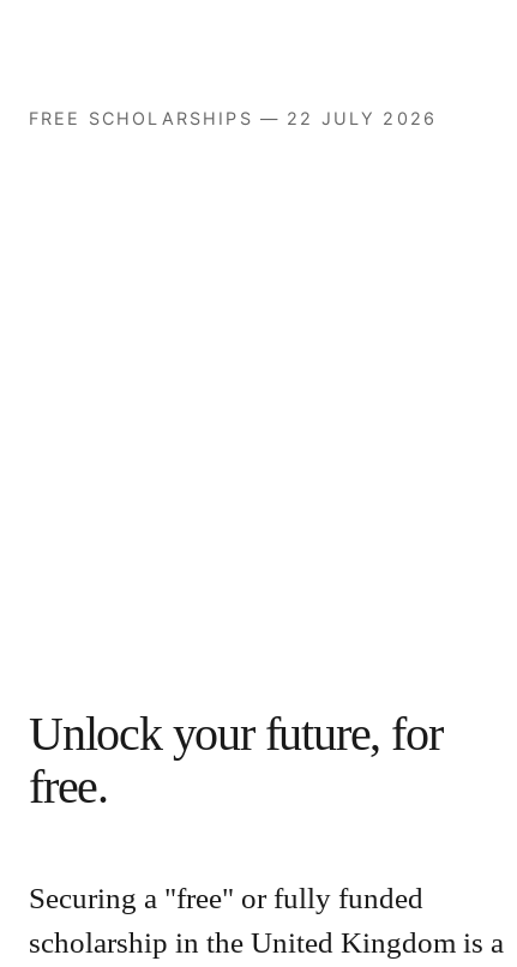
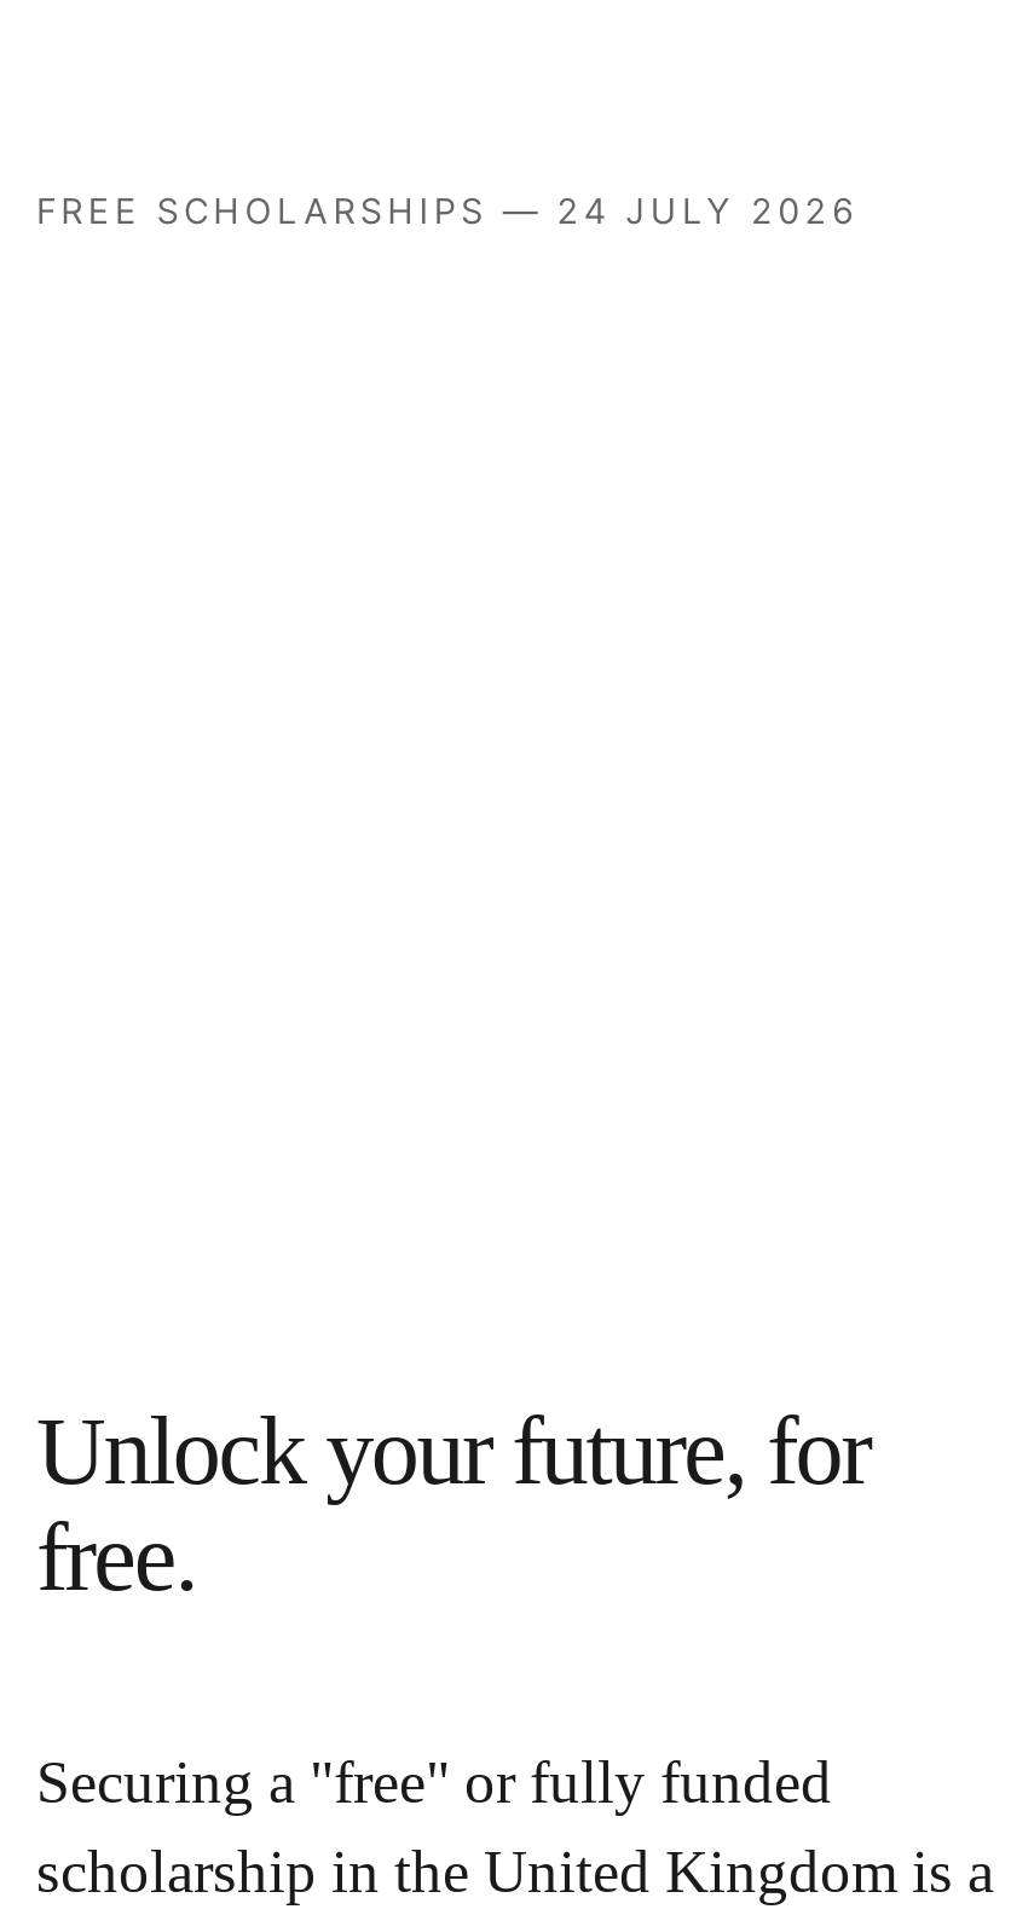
- FREE SCHOLARSHIPS — 22 JULY 2026
+ FREE SCHOLARSHIPS — 24 JULY 2026
